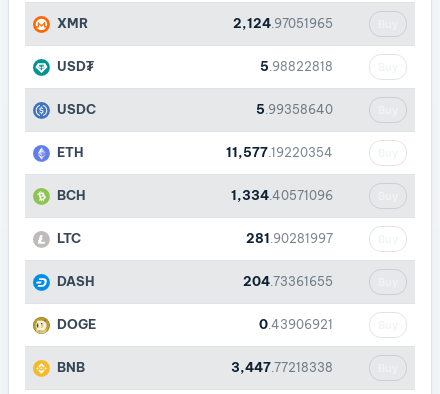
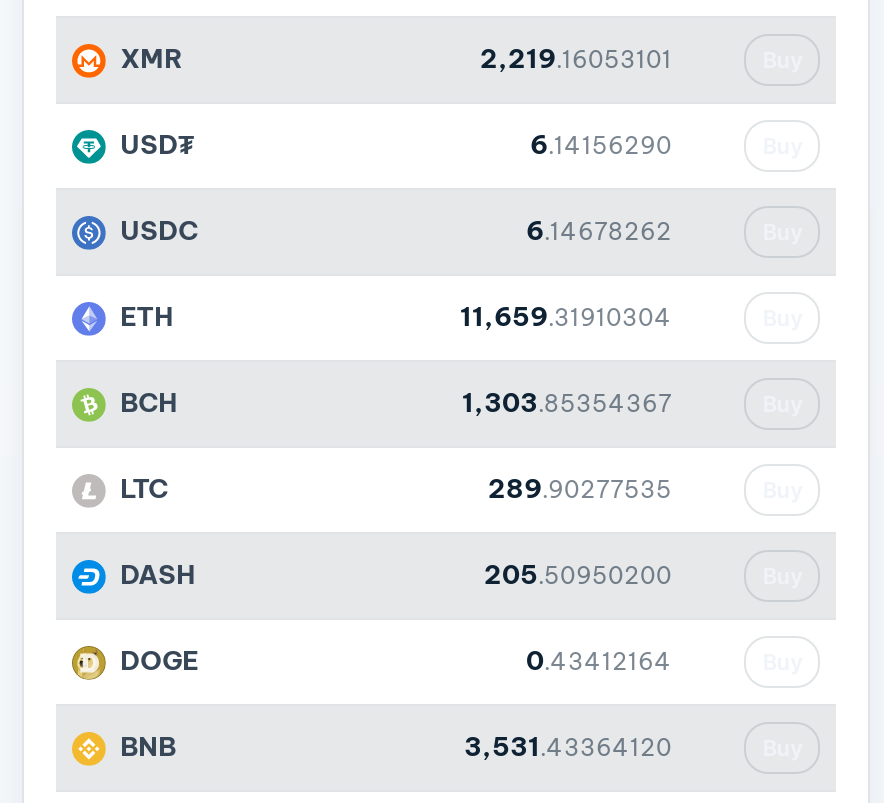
- 2,124.97051965
+ 2,219.16053101

- 5.98822818
+ 6.14156290

- 5.99358640
+ 6.14678262

- 11,577.19220354
+ 11,659.31910304

- 1,334.40571096
+ 1,303.85354367

- 281.90281997
+ 289.90277535

- 204.73361655
+ 205.50950200

- 0.43906921
+ 0.43412164

- 3,447.77218338
+ 3,531.43364120
